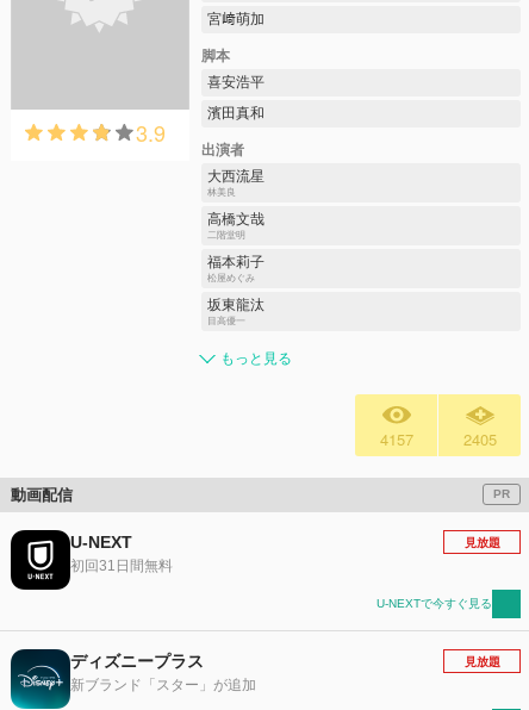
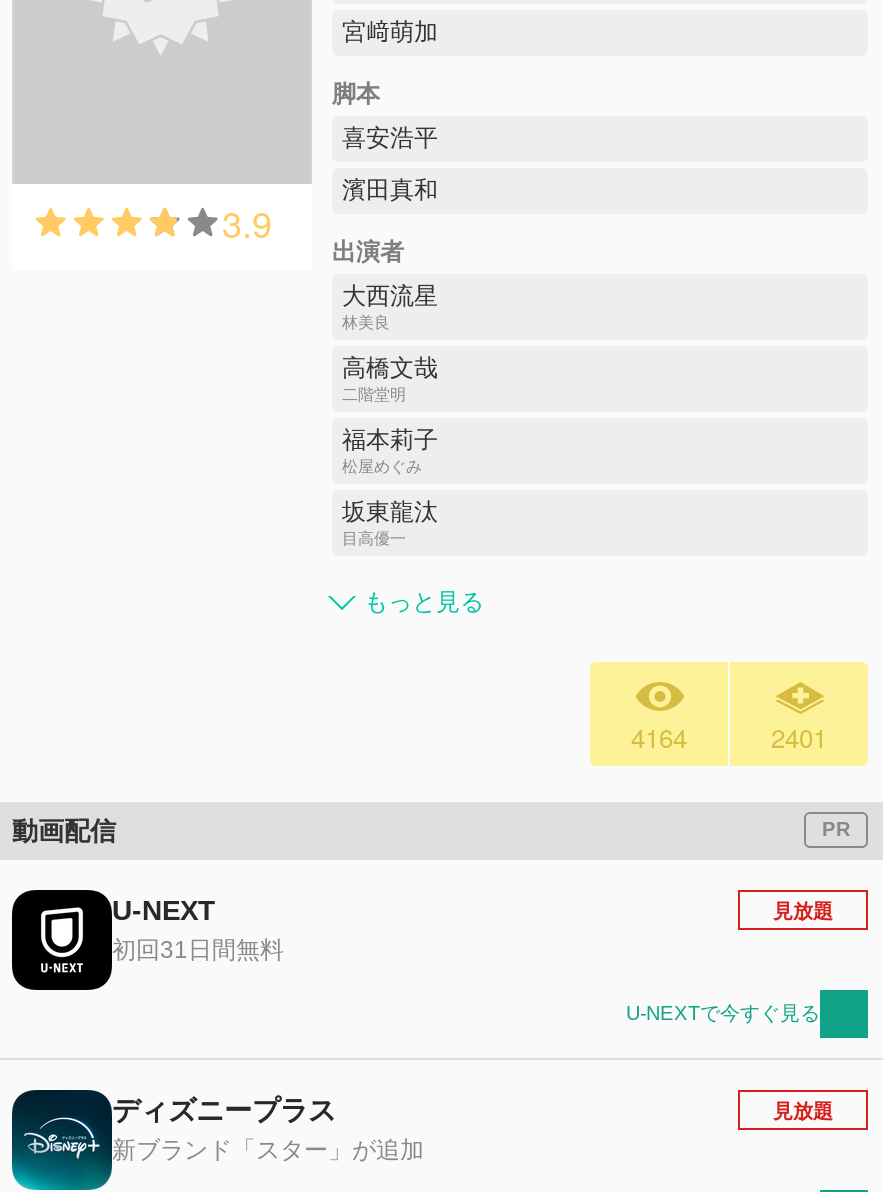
- 4157
+ 4164

- 2405
+ 2401
